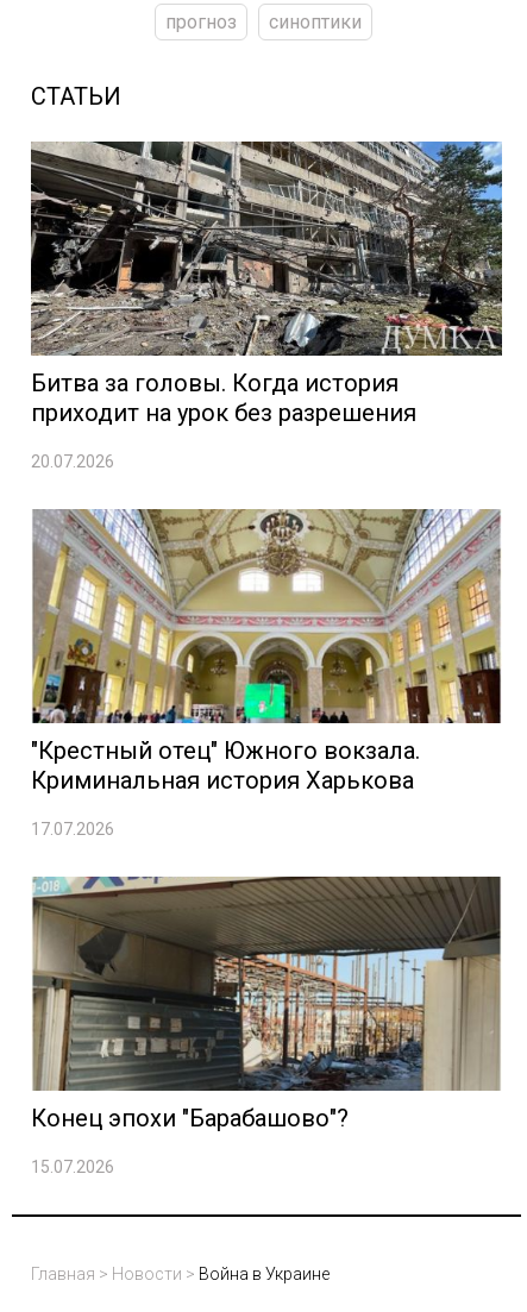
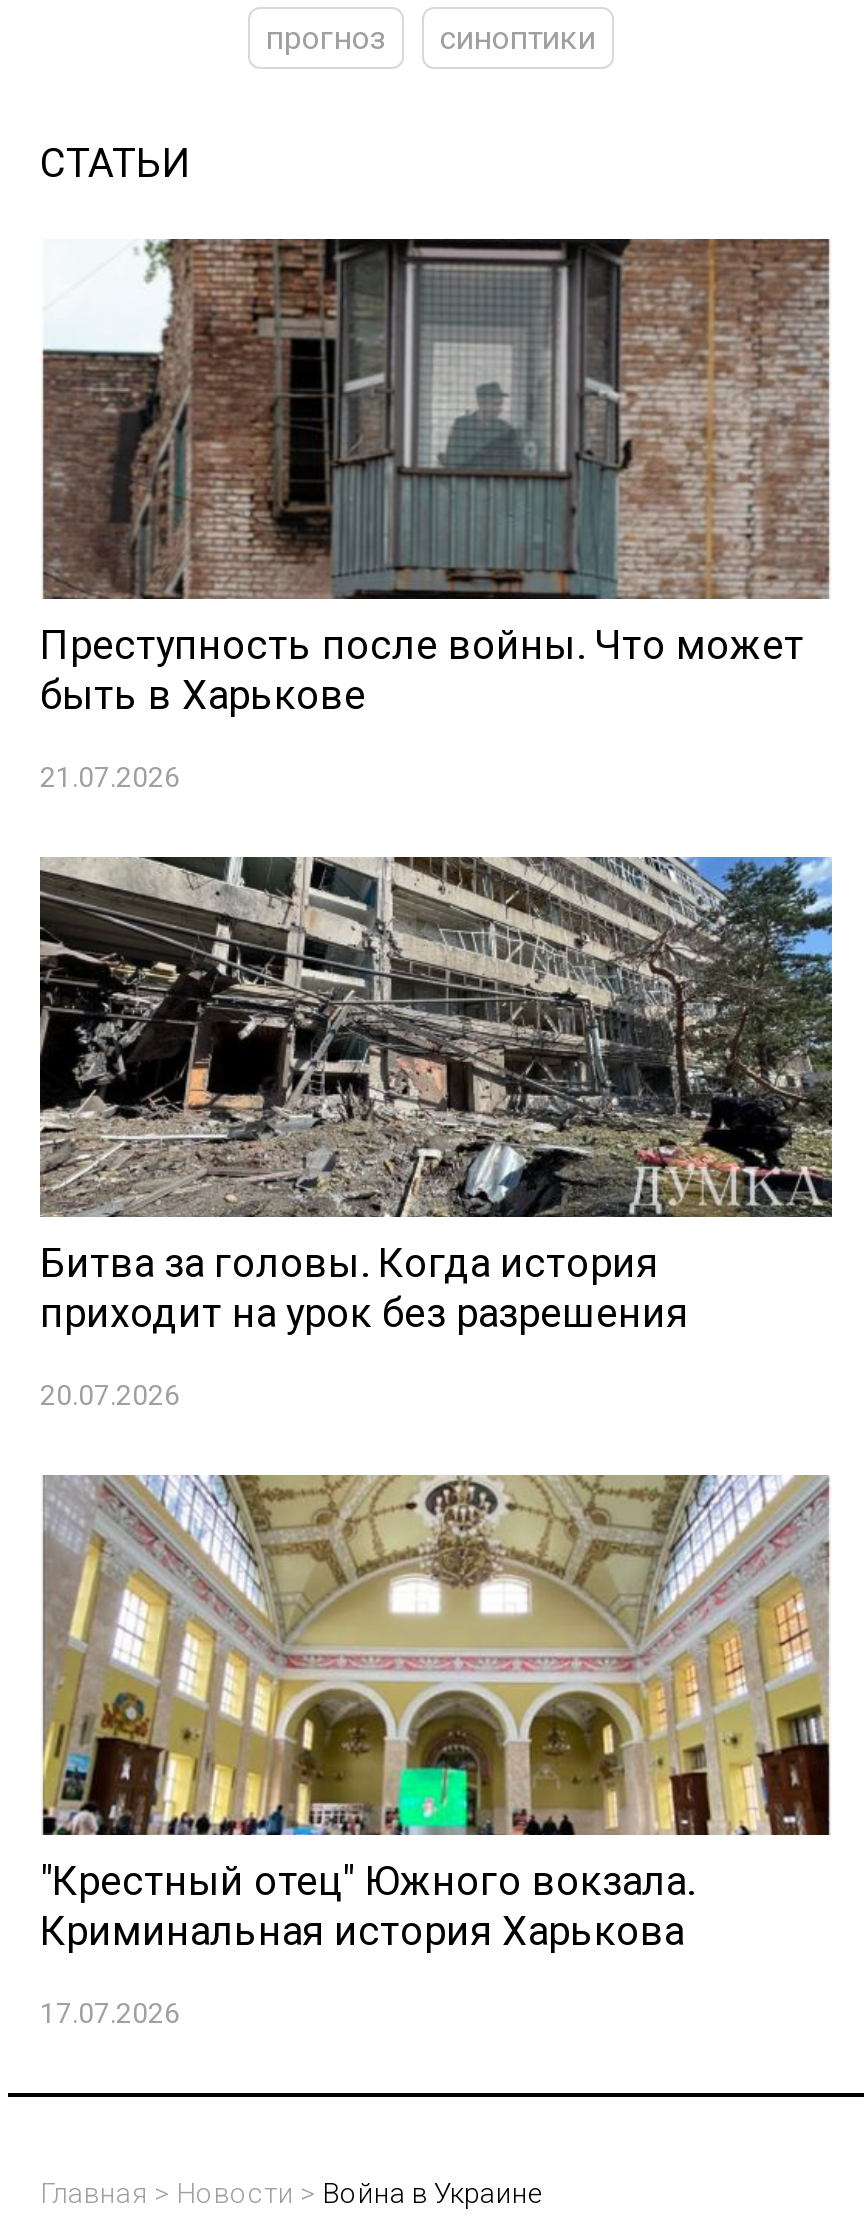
+ [image]
+ Преступность после войны. Что может
+ быть в Харькове
+ 21.07.2026

moved down: [image] | Битва за головы. Когда история | приходит на урок без разрешения | 20.07.2026 | "Крестный отец" Южного вокзала. | Криминальная история Харькова | 17.07.2026

- [image]
- Конец эпохи "Барабашово"?
- 15.07.2026
